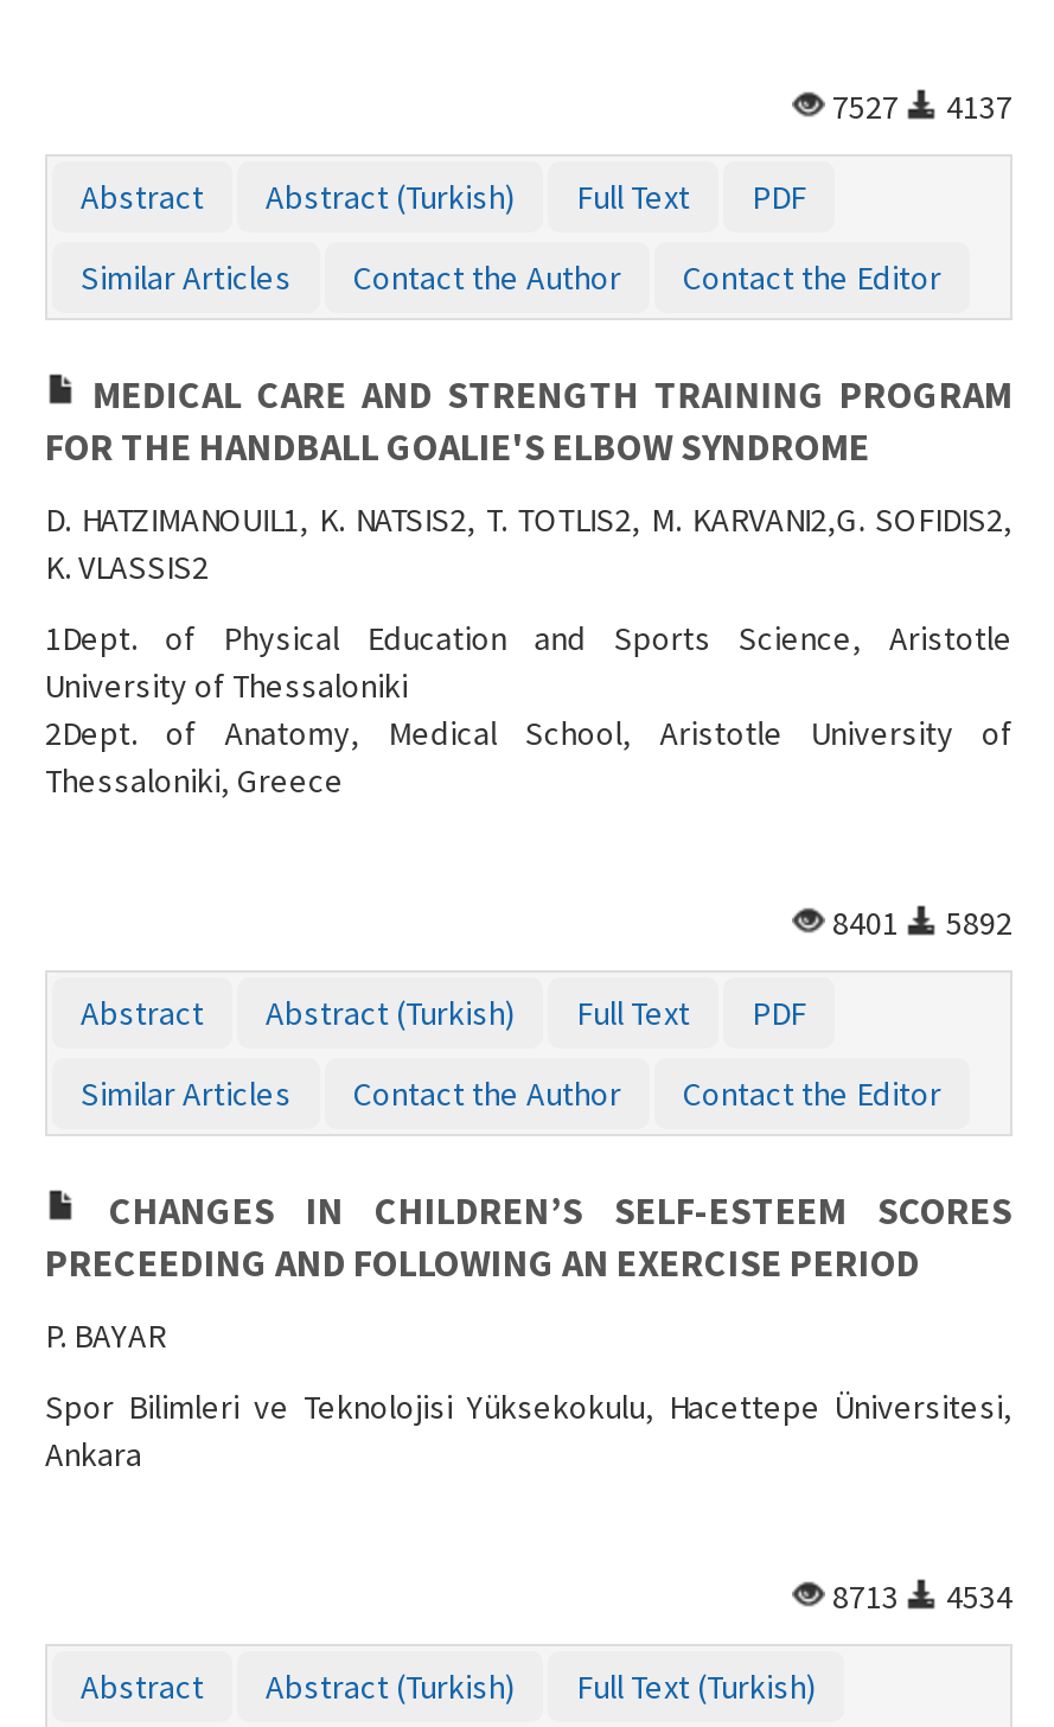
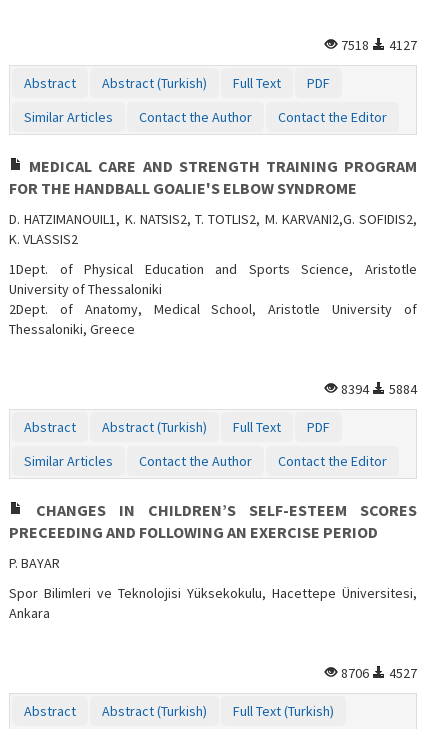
- 7527
+ 7518

- 4137
+ 4127

- 8401
+ 8394

- 5892
+ 5884

- 8713
+ 8706

- 4534
+ 4527
